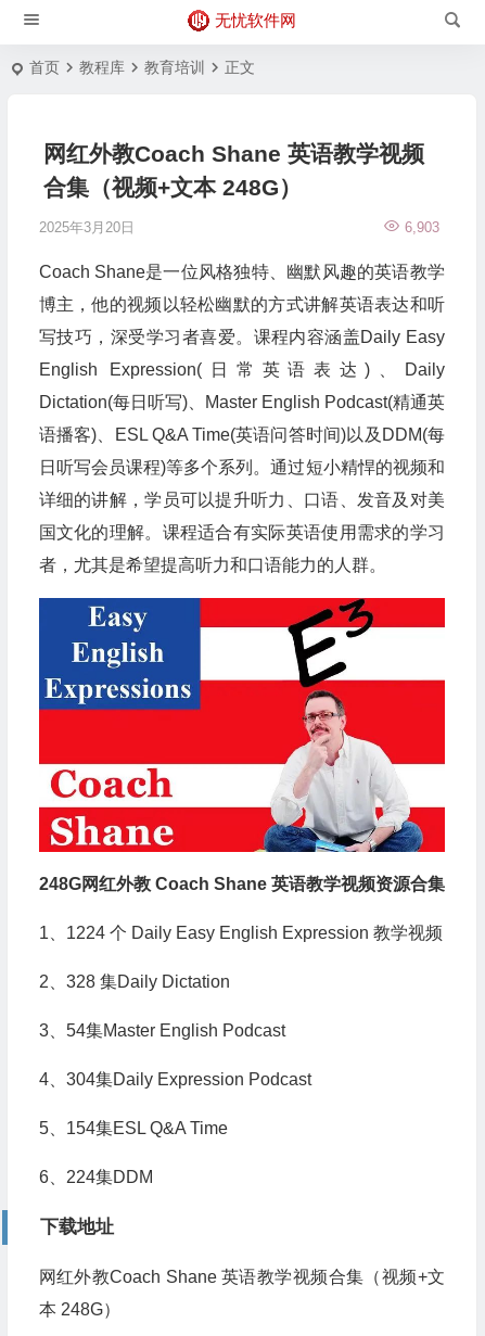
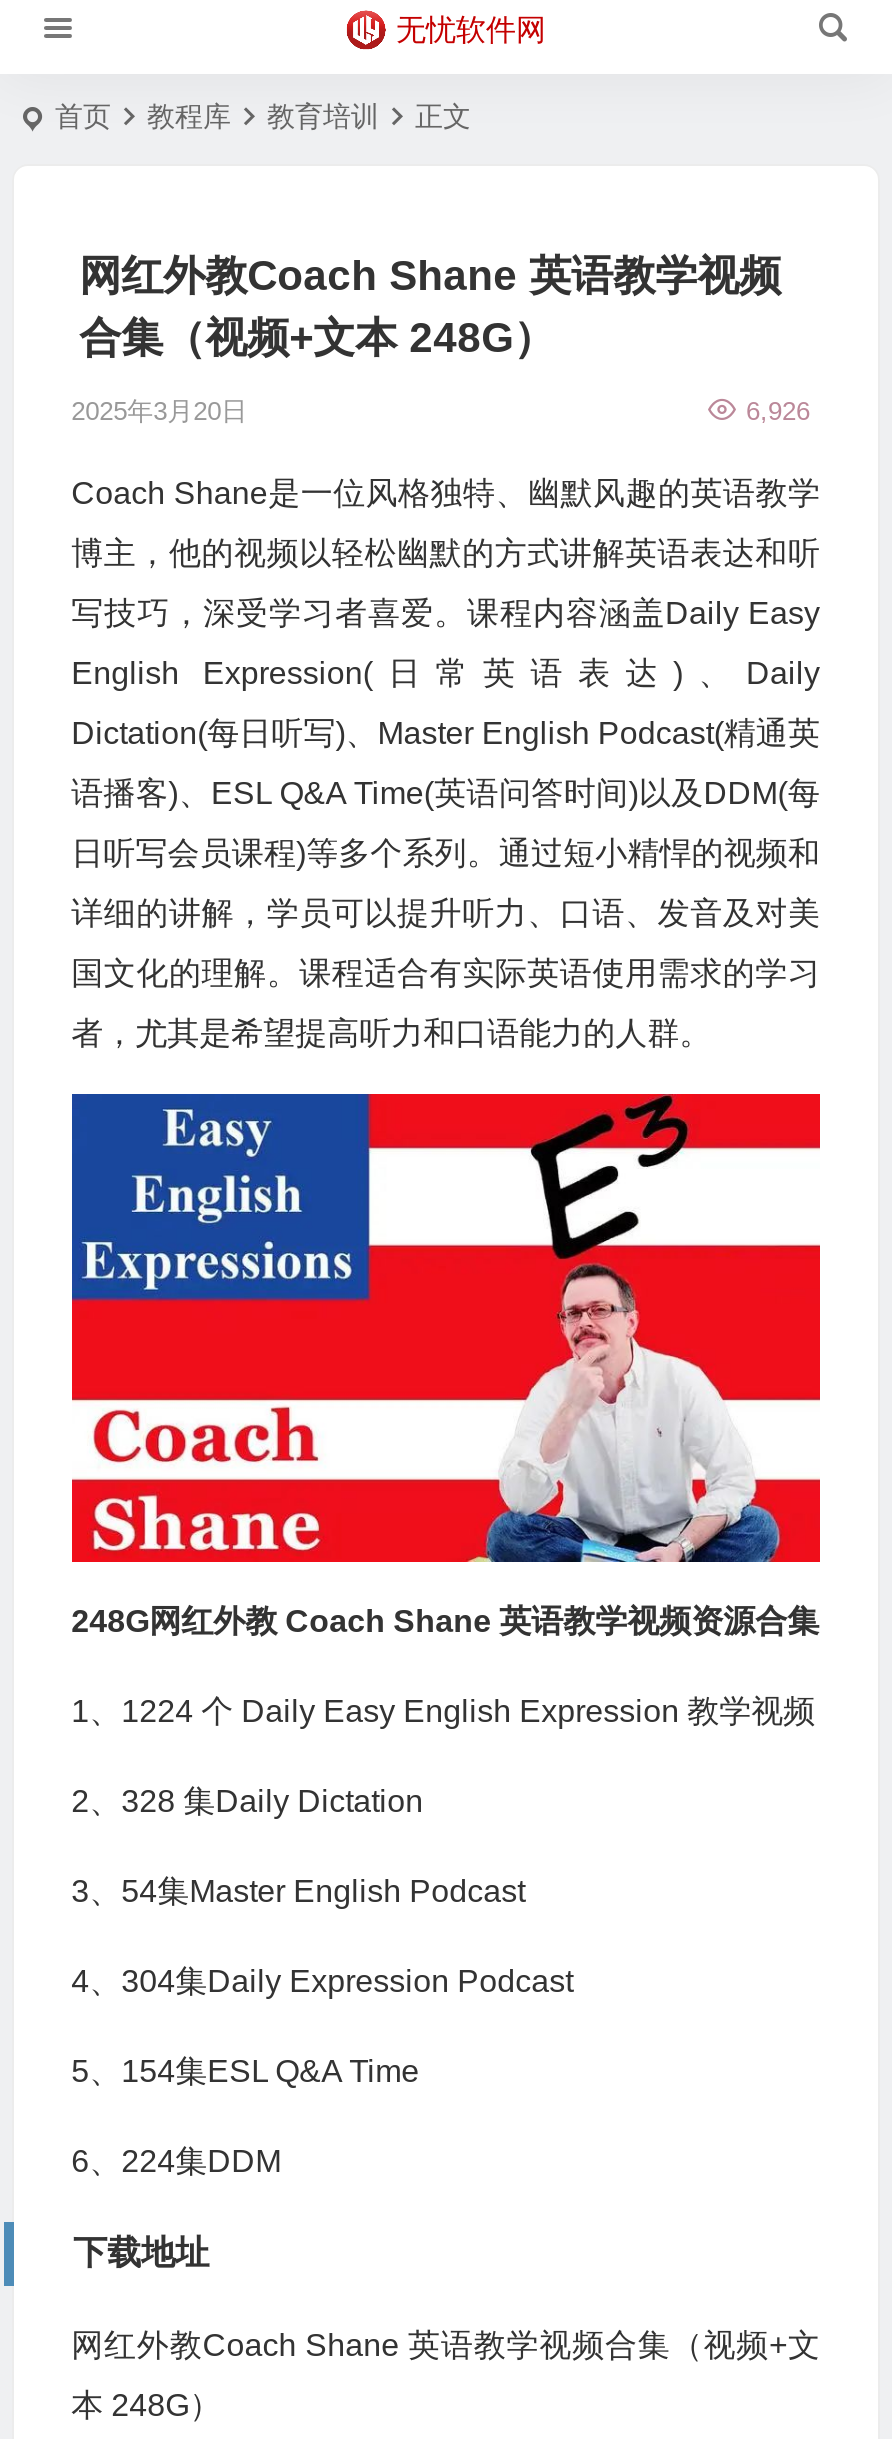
- 6,903
+ 6,926
